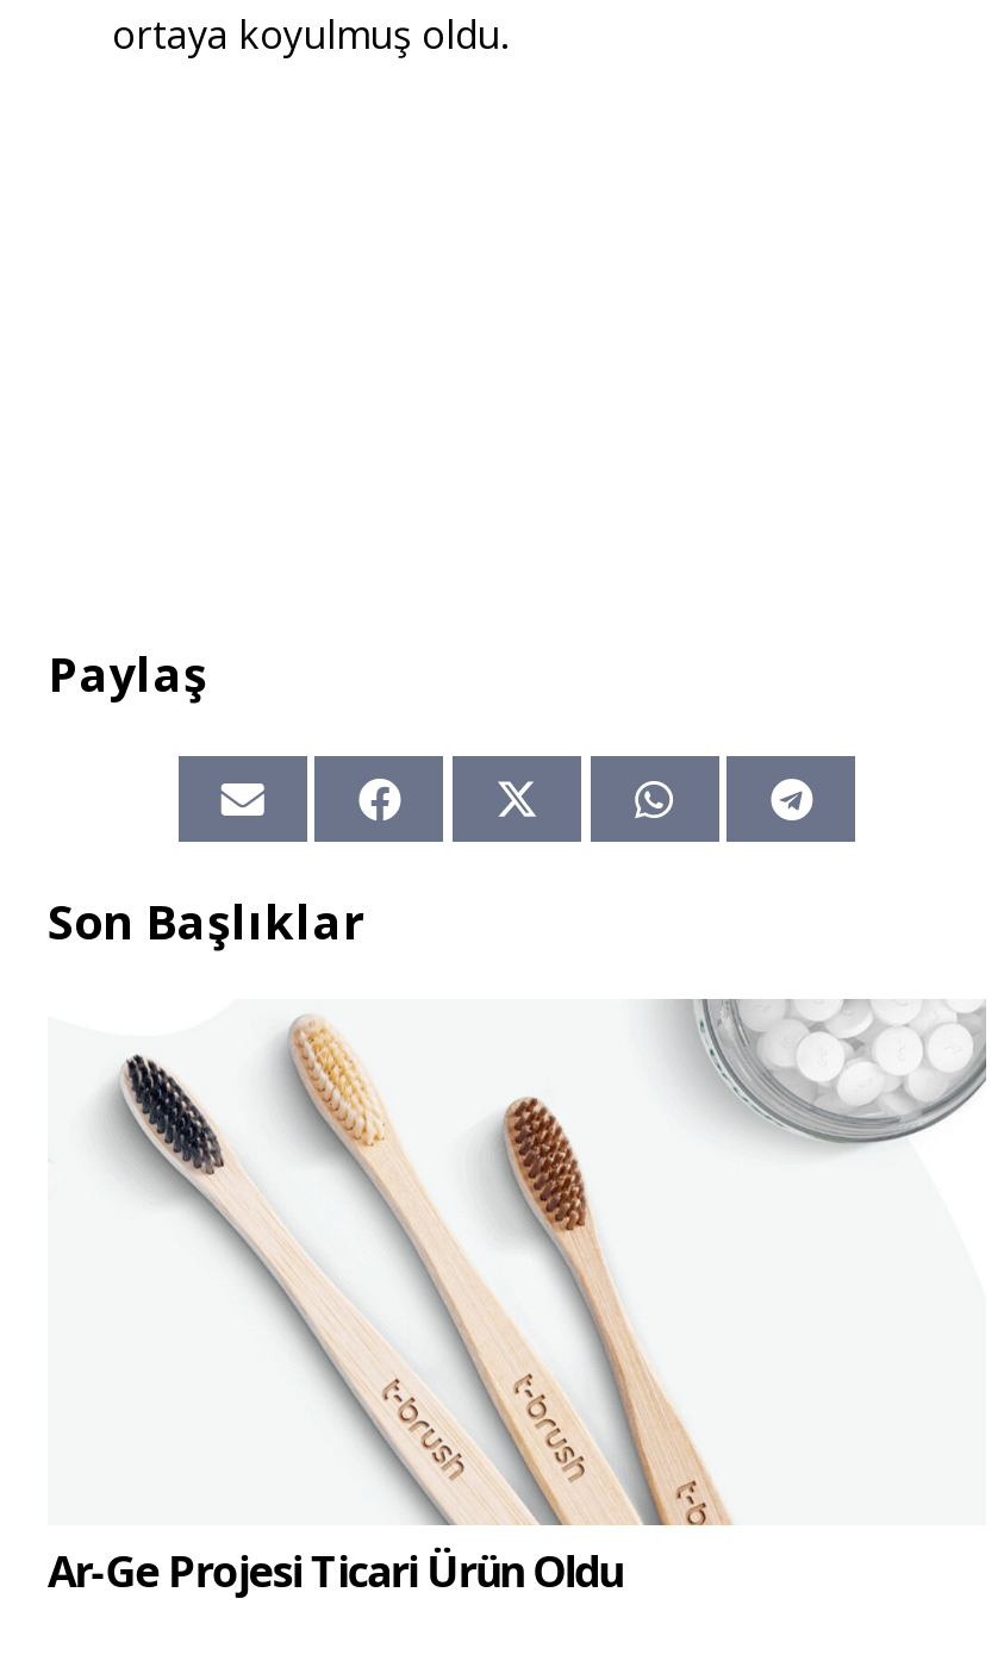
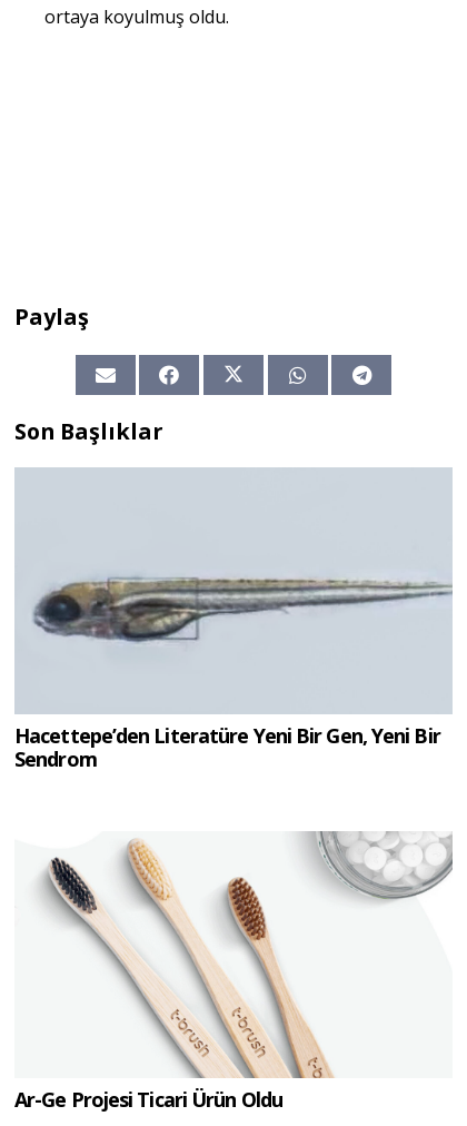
+ [image]
+ Hacettepe’den Literatüre Yeni Bir Gen, Yeni Bir
+ Sendrom
